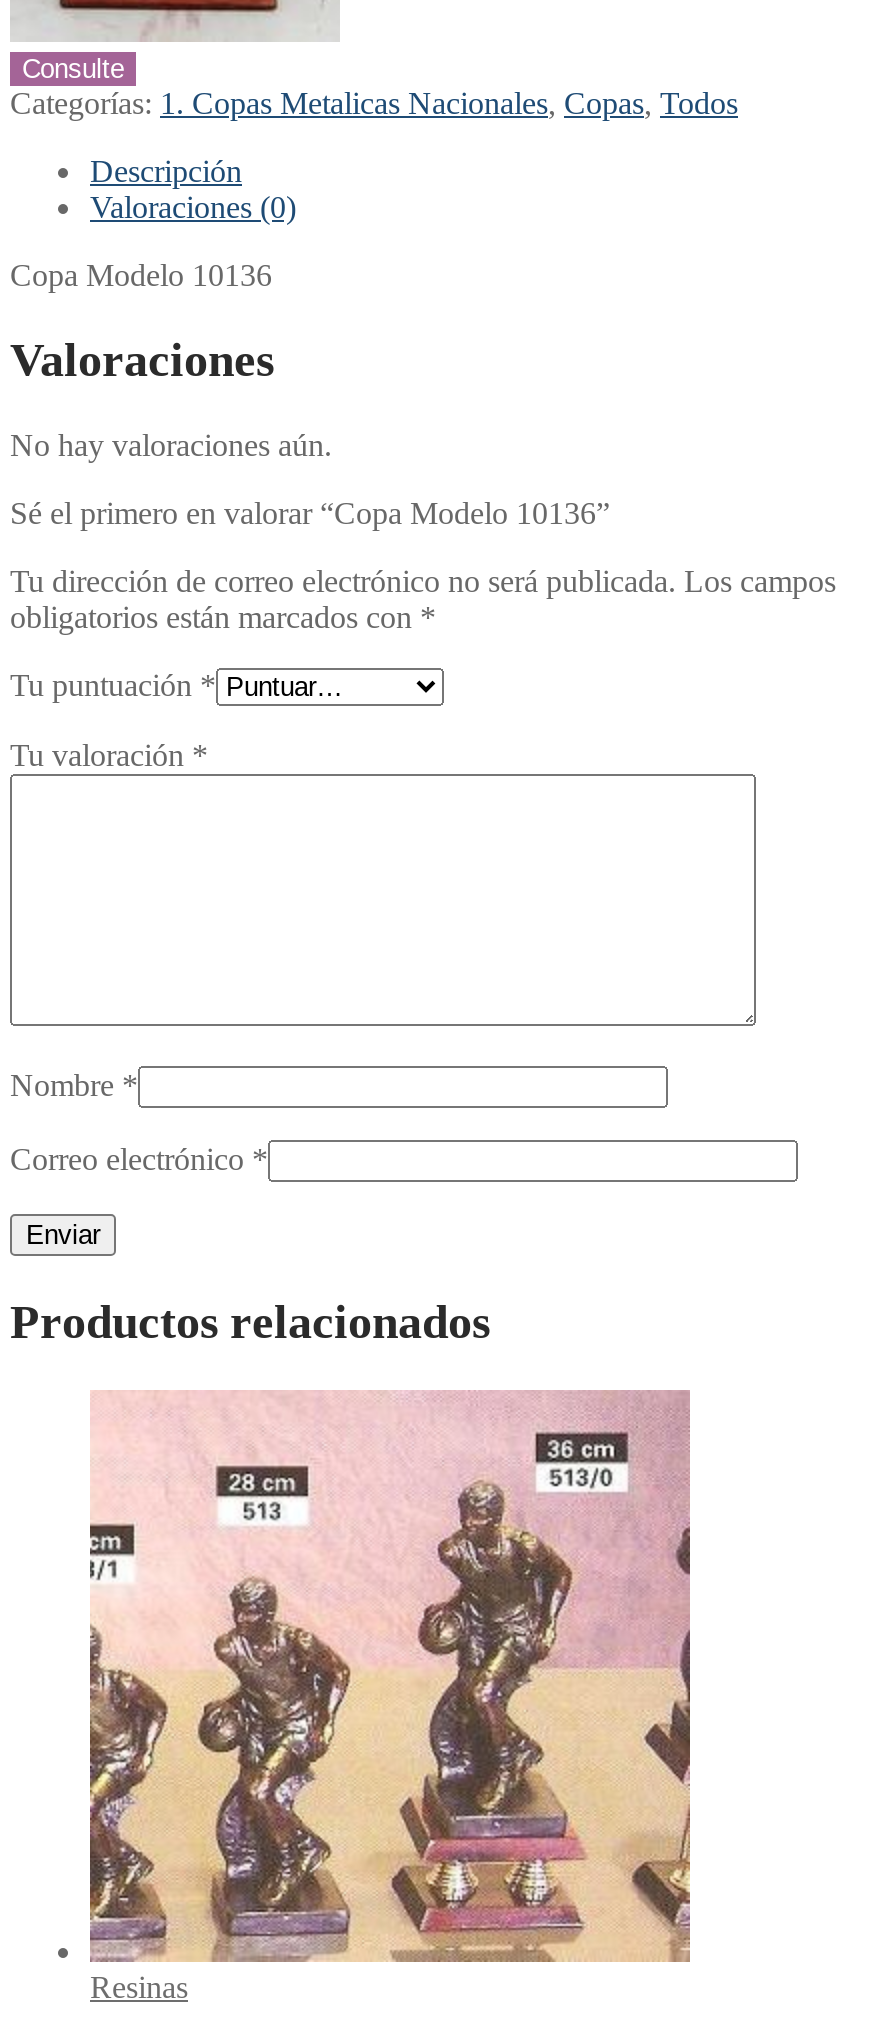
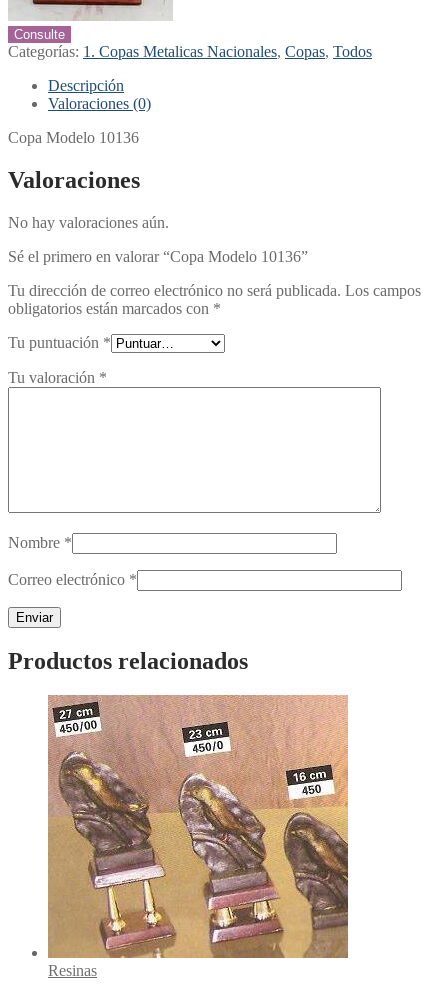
- [image]
+ [image]
